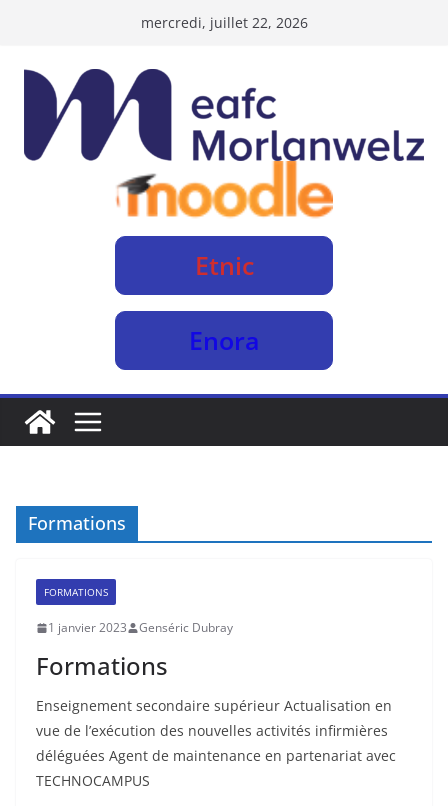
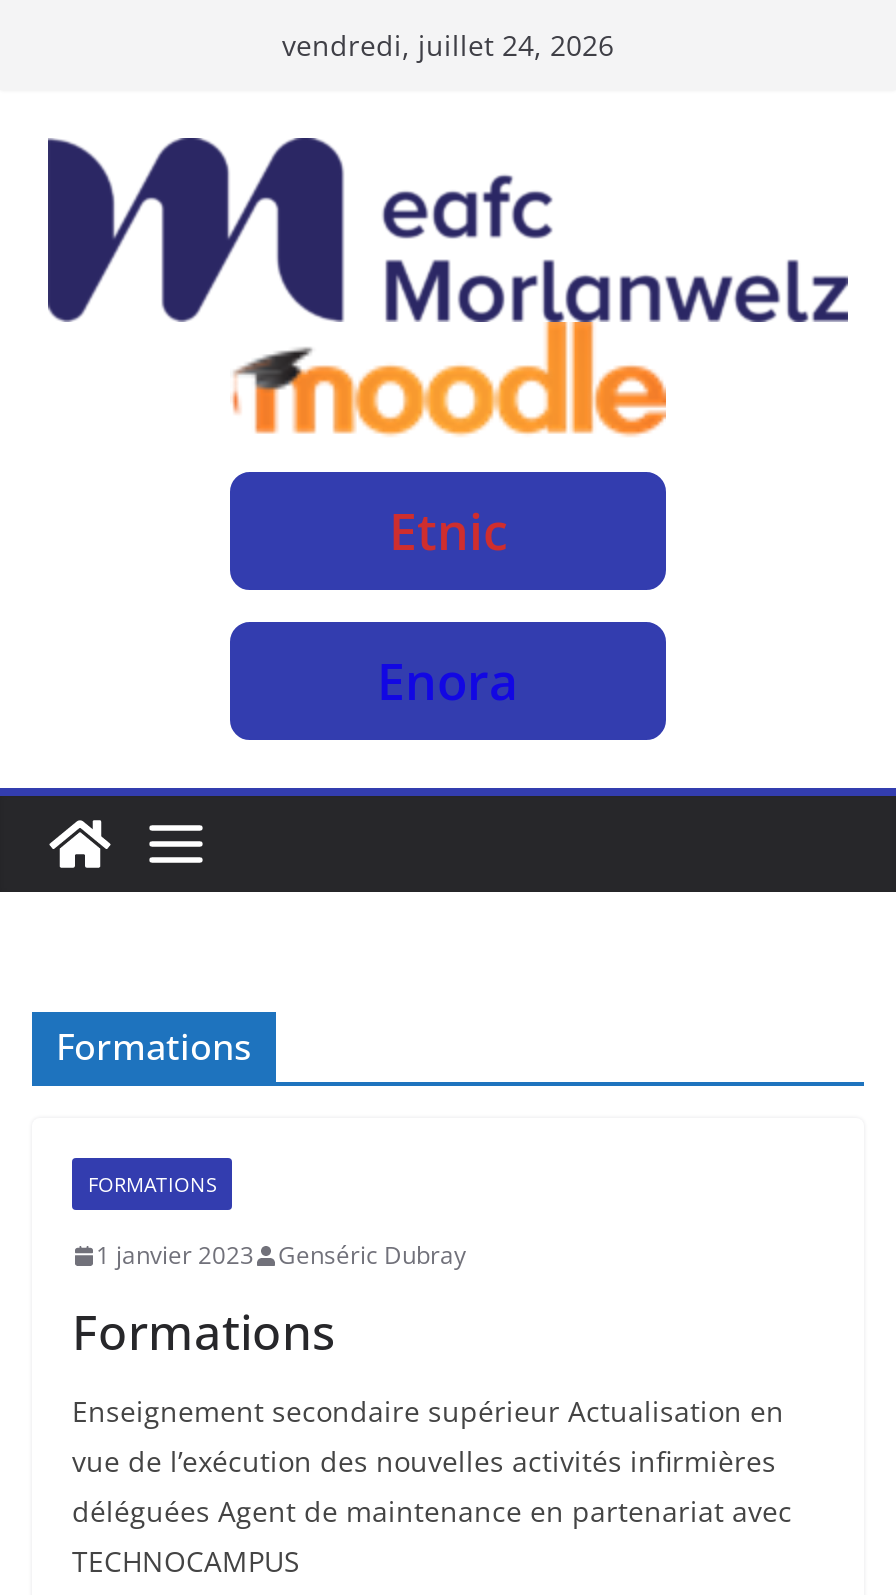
- mercredi, juillet 22, 2026
+ vendredi, juillet 24, 2026
